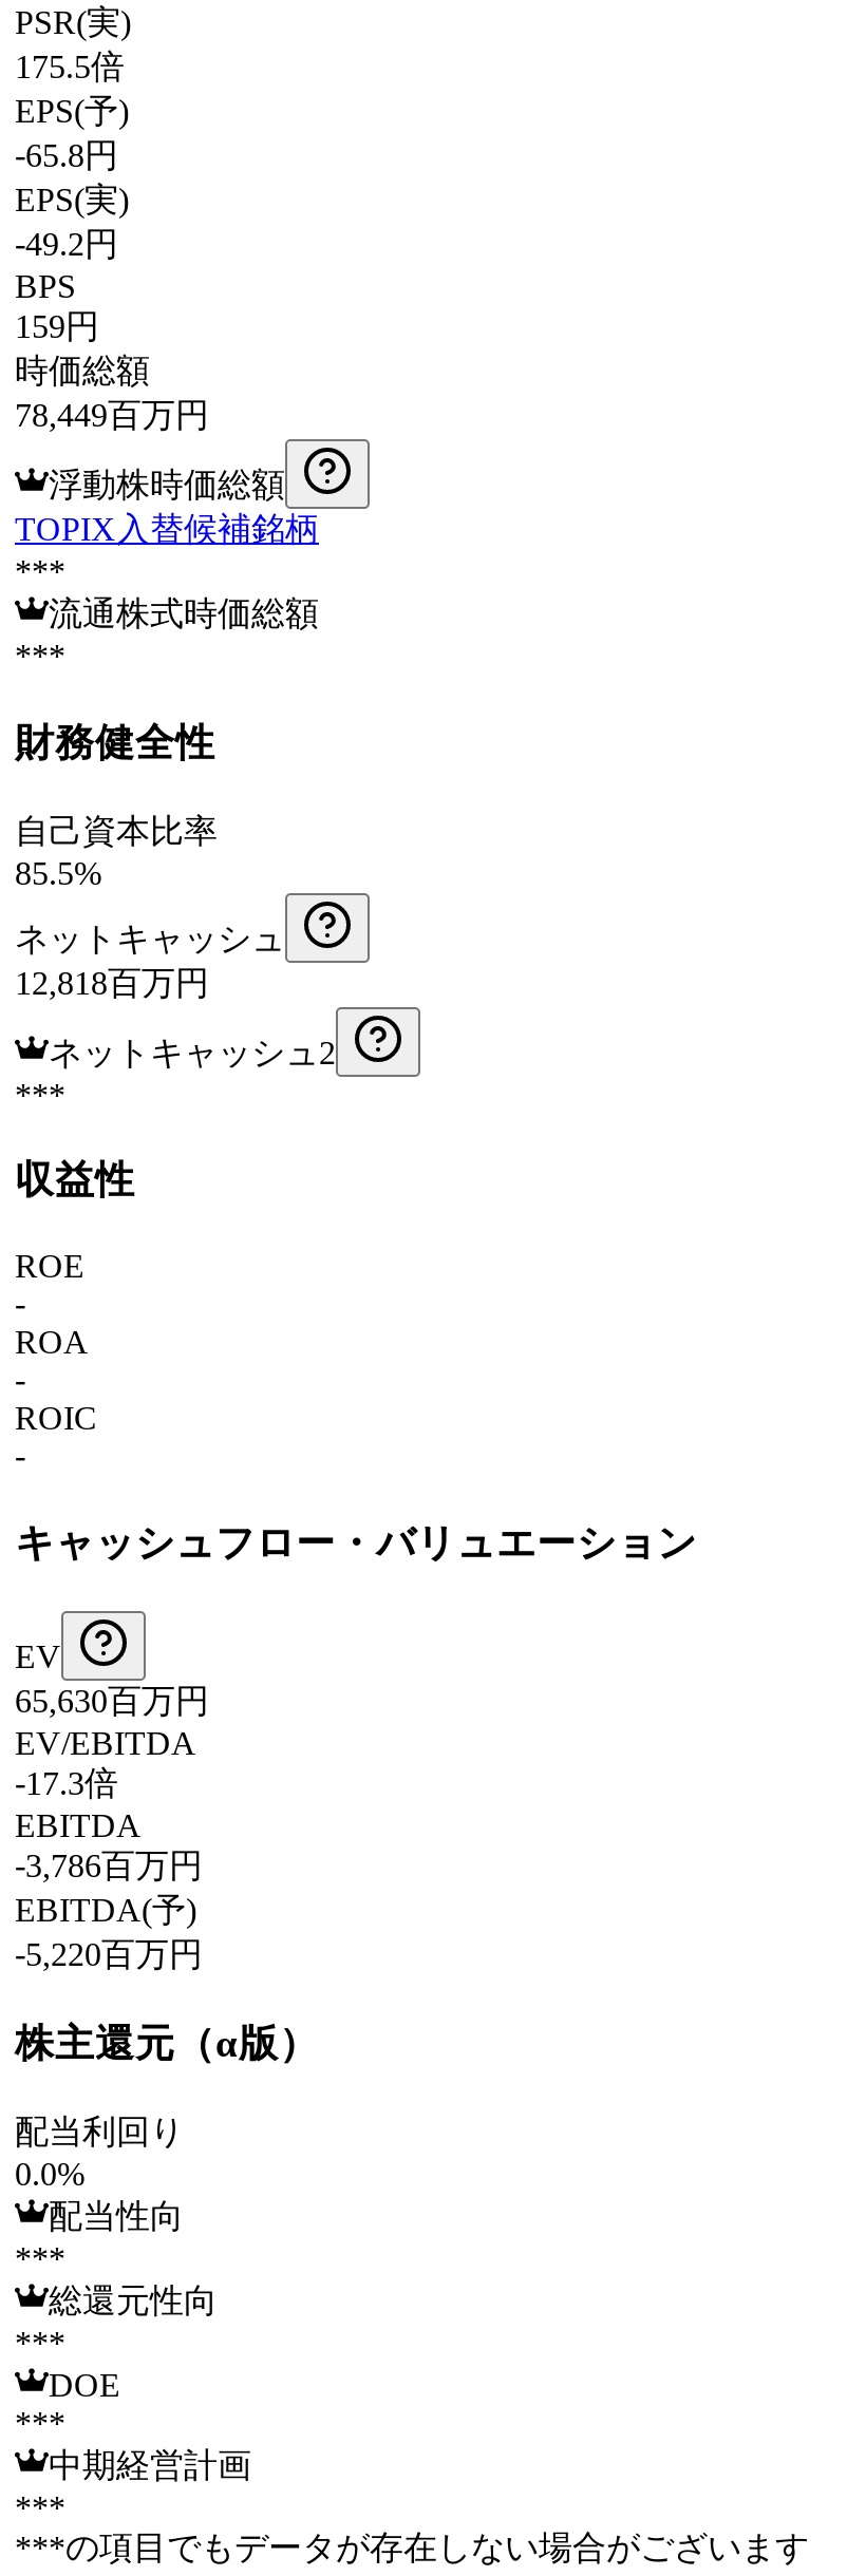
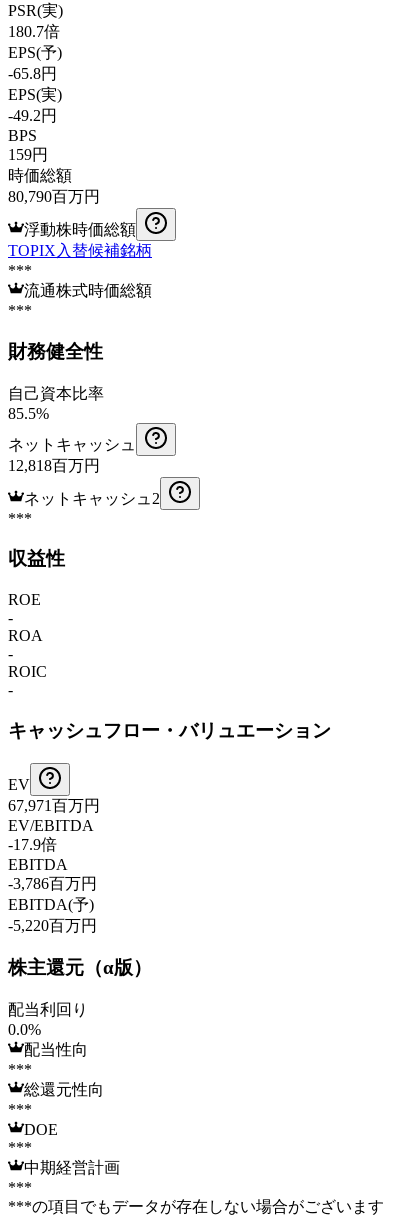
- 175.5倍
+ 180.7倍

- 78,449百万円
+ 80,790百万円

- 65,630百万円
+ 67,971百万円

- -17.3倍
+ -17.9倍
